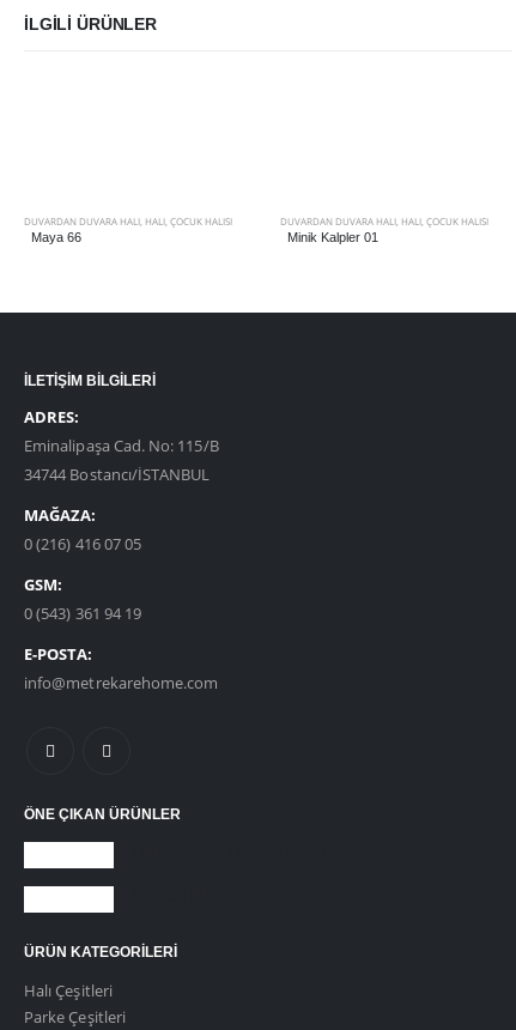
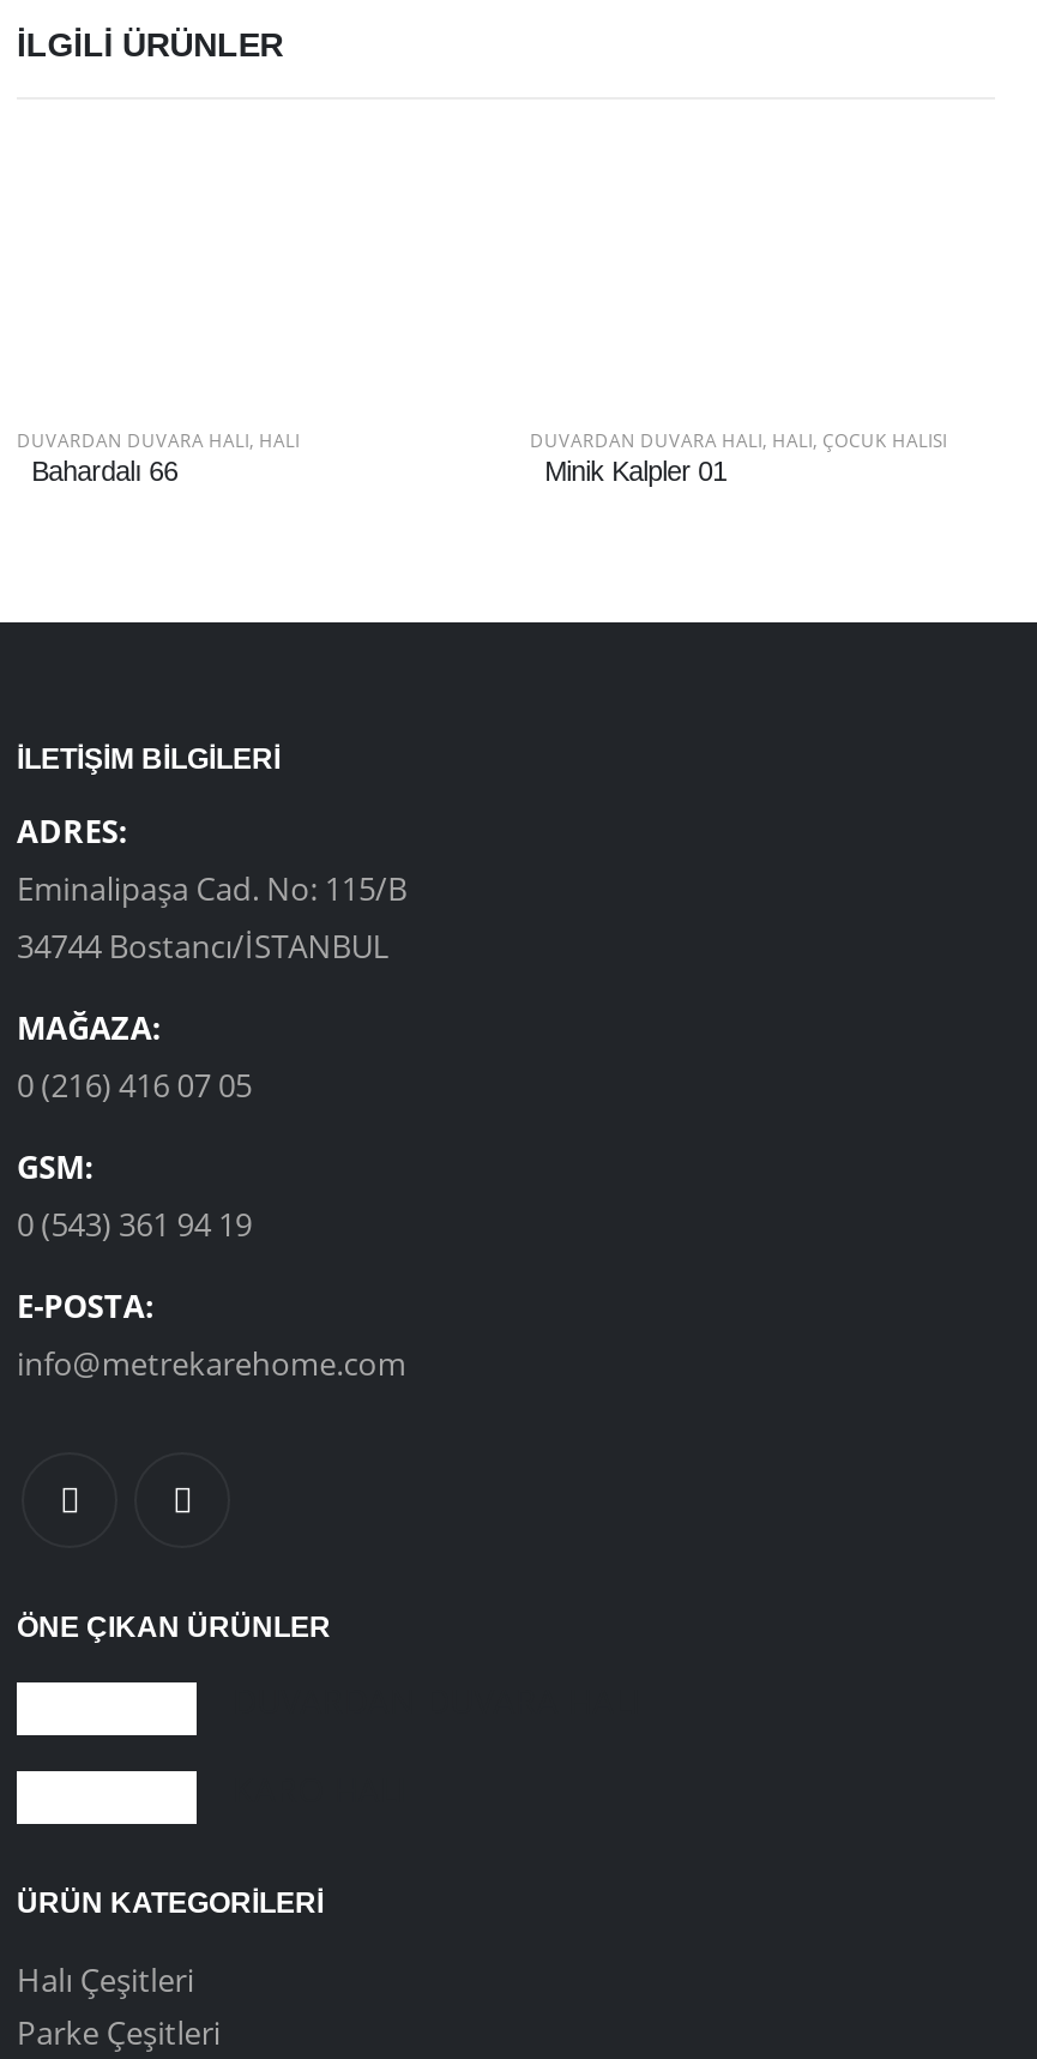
- DUVARDAN DUVARA HALI, HALI, ÇOCUK HALISI
- Maya 66
+ DUVARDAN DUVARA HALI, HALI
+ Bahardalı 66
